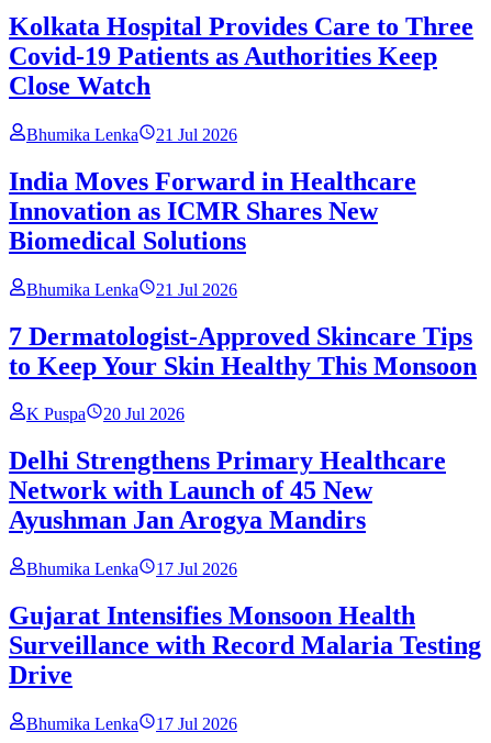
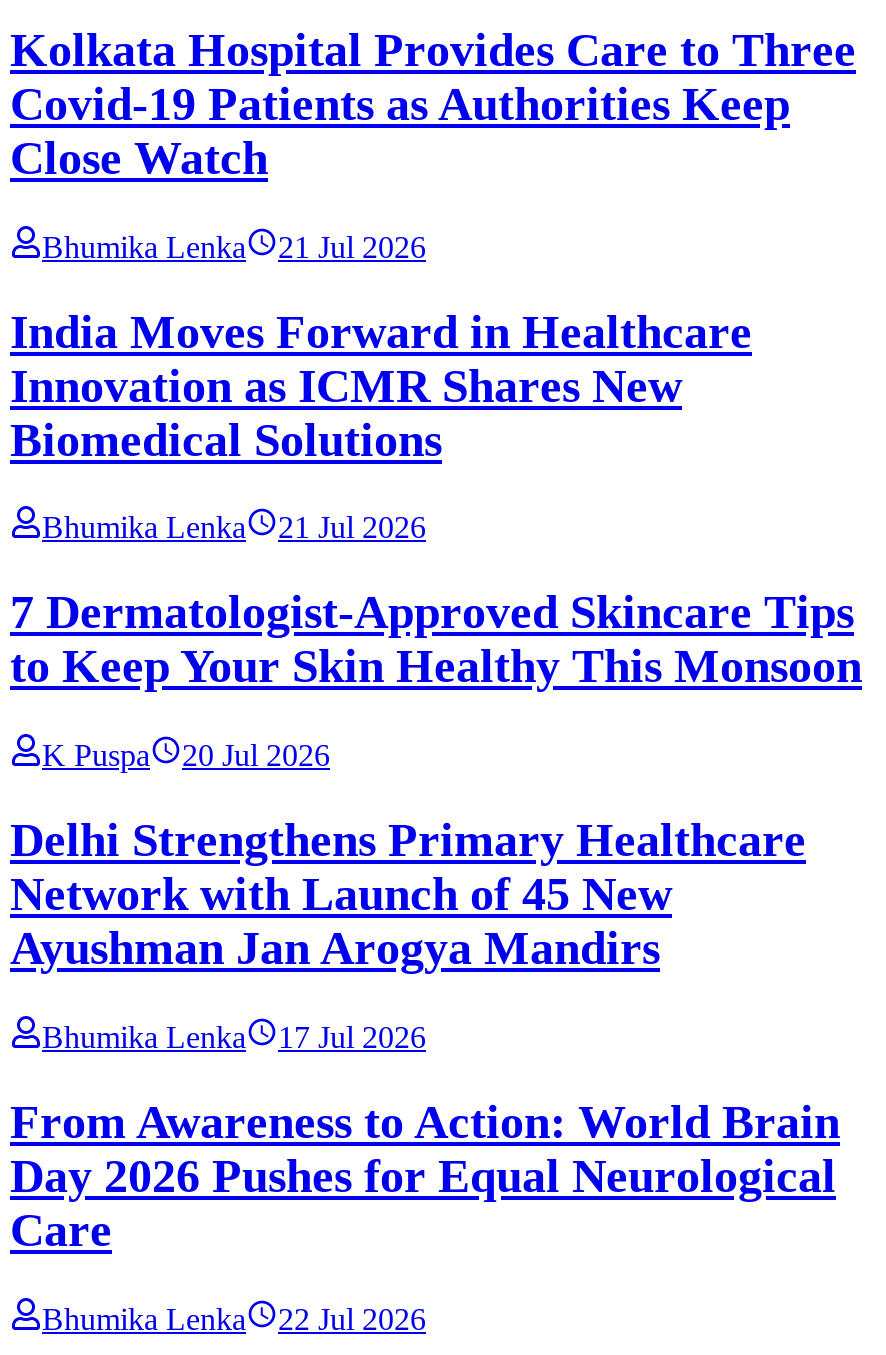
- Gujarat Intensifies Monsoon Health
- Surveillance with Record Malaria Testing
- Drive
+ From Awareness to Action: World Brain
+ Day 2026 Pushes for Equal Neurological
+ Care

- Bhumika Lenka 17 Jul 2026
+ Bhumika Lenka 22 Jul 2026
